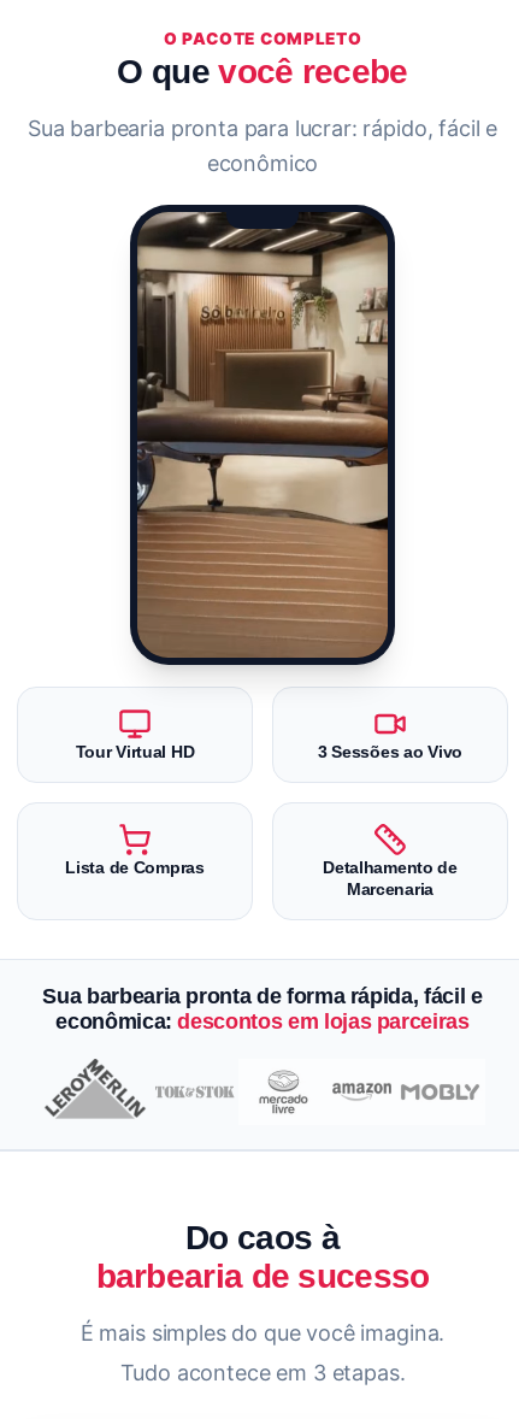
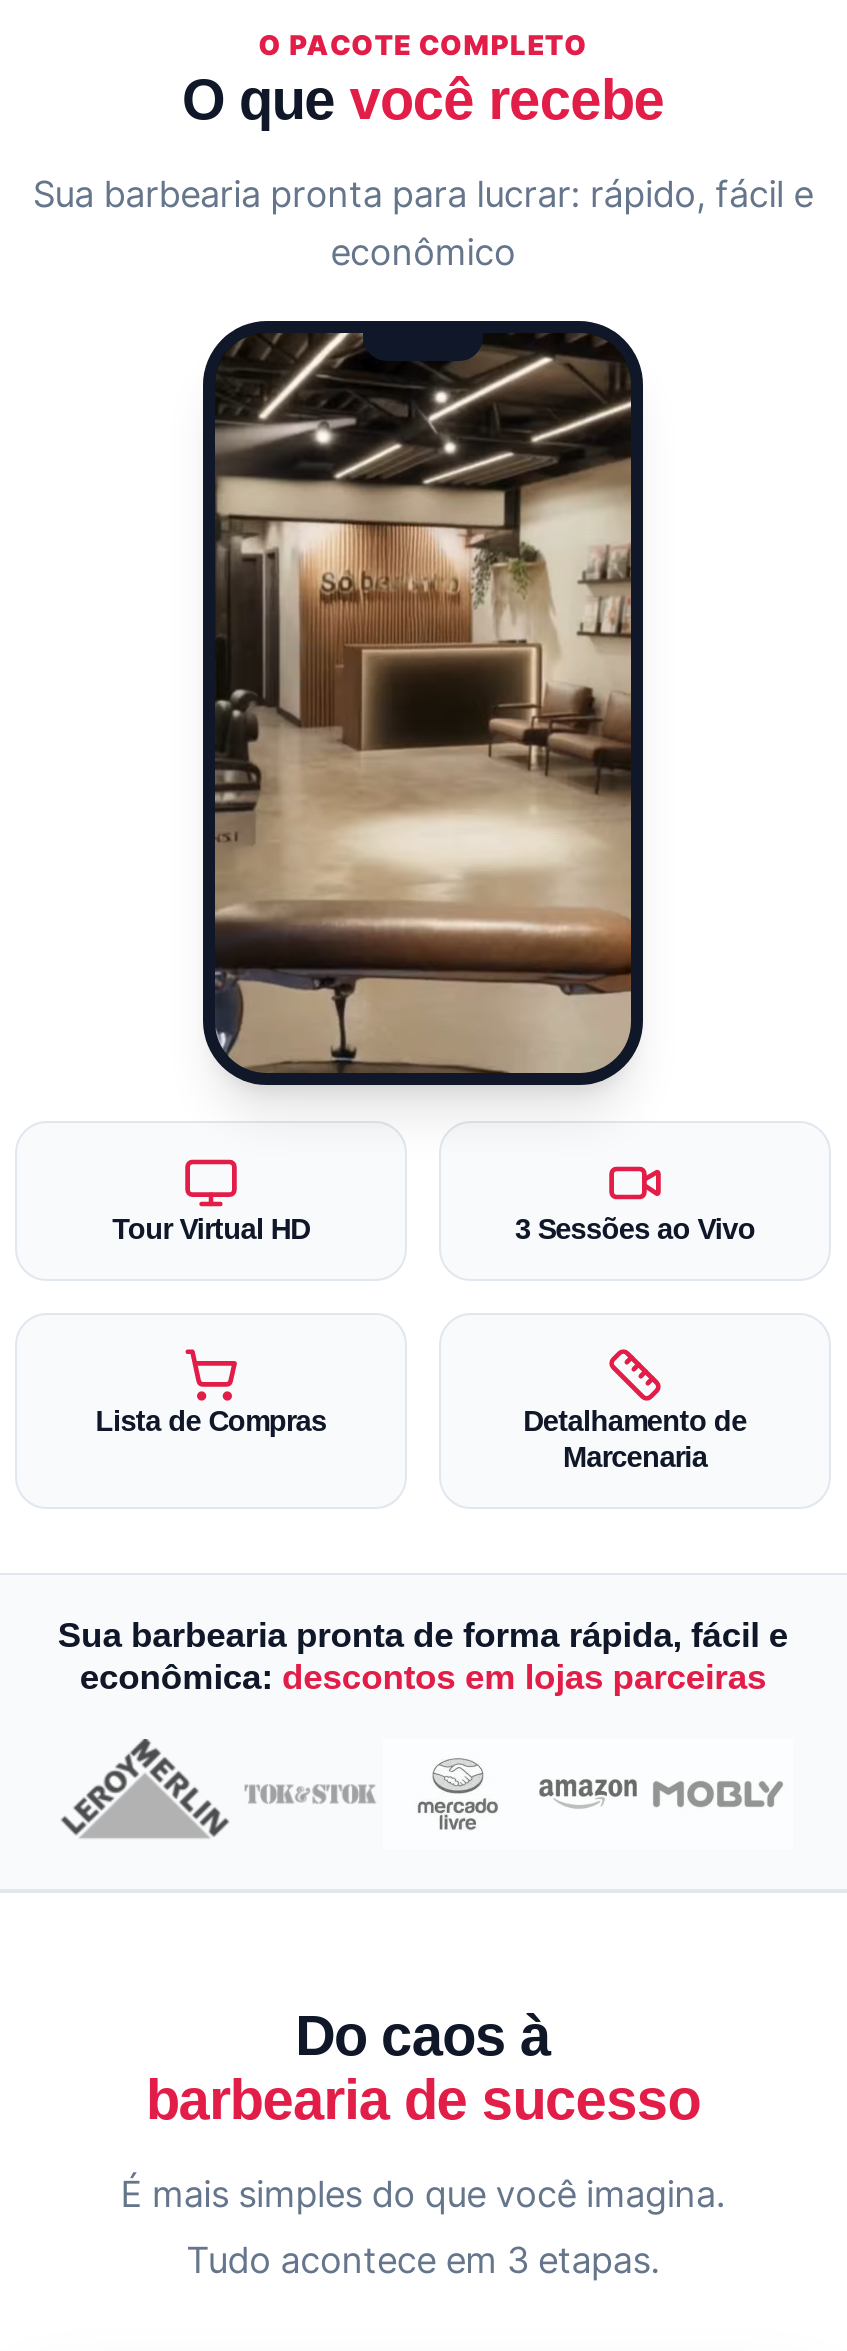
- [image]
+ [image]
